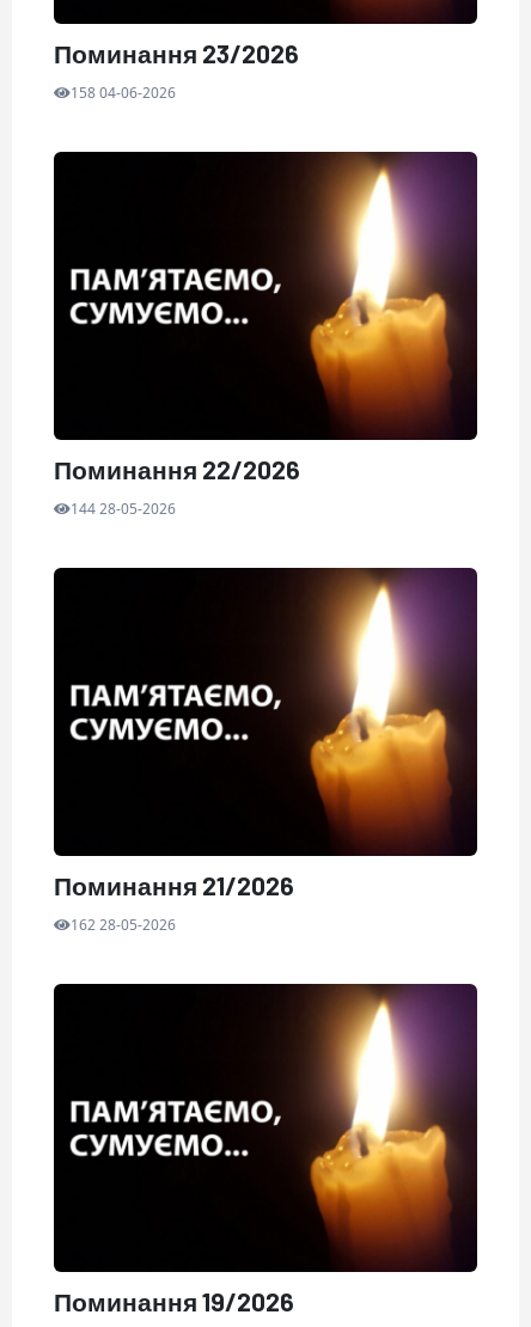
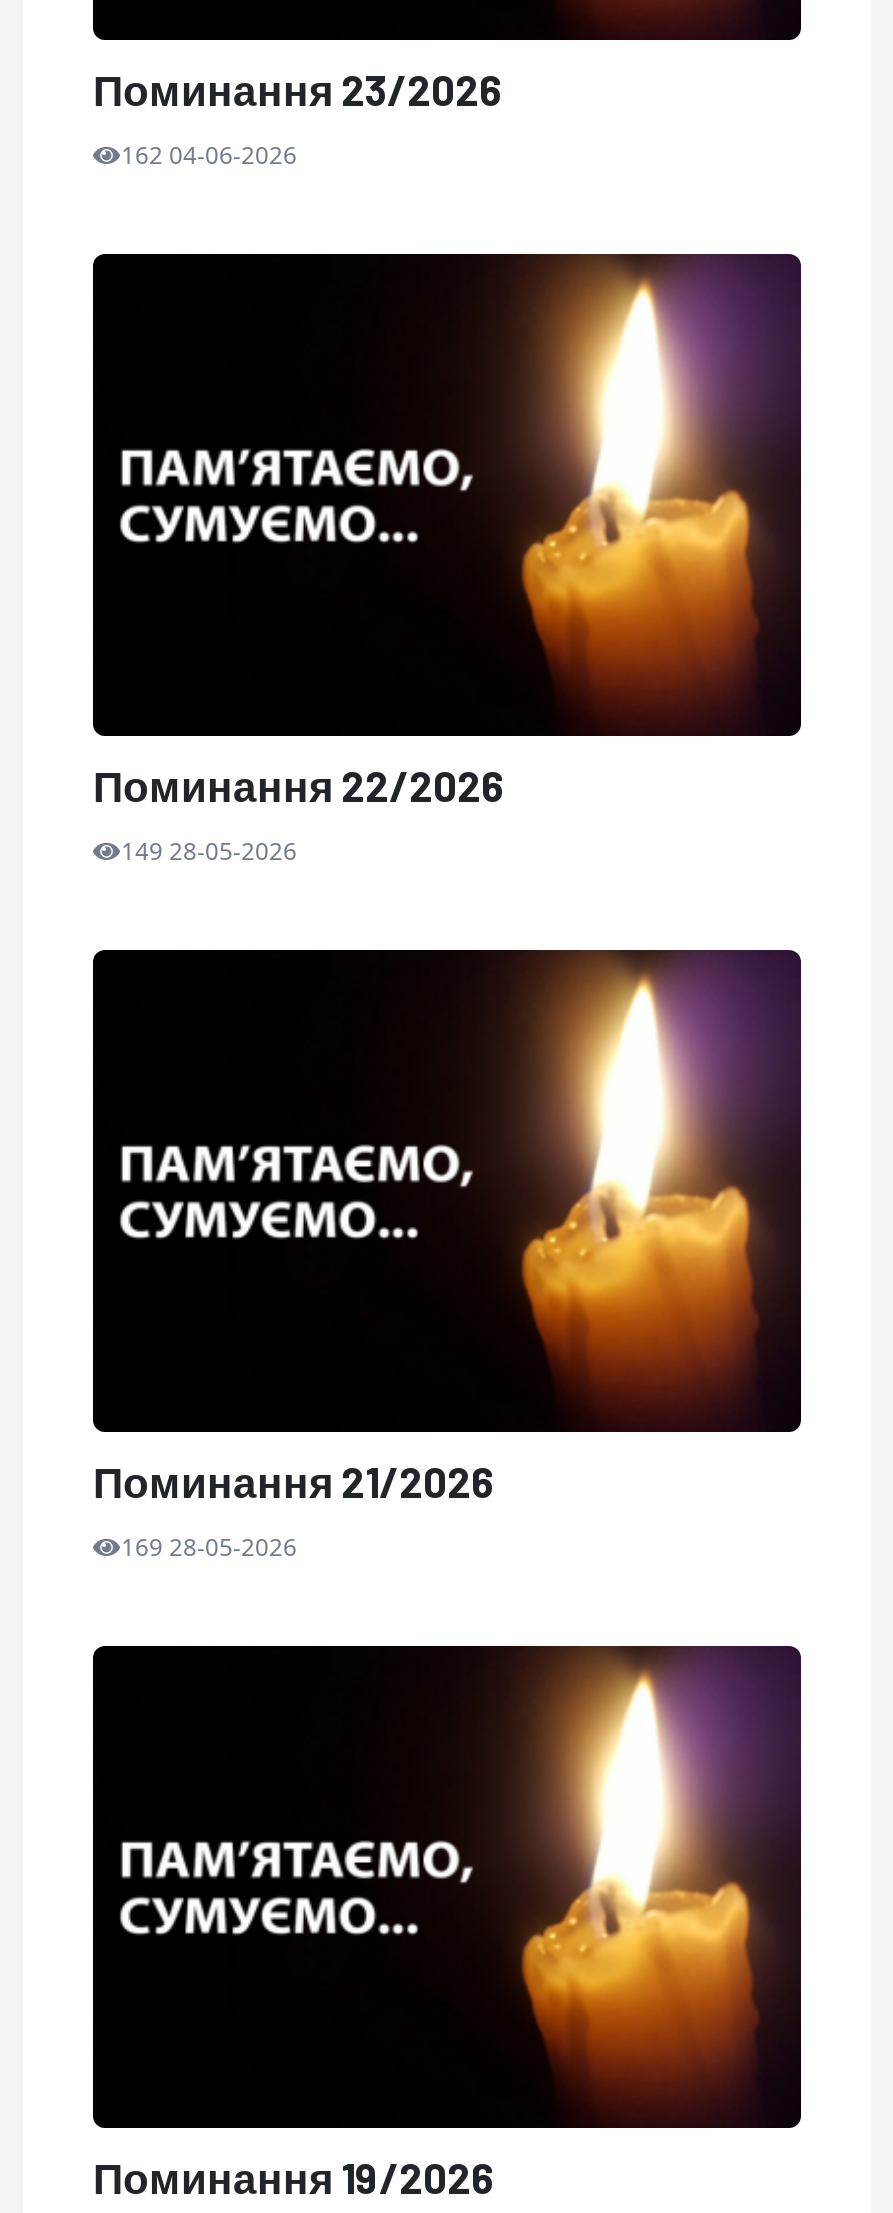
- 158 04-06-2026
+ 162 04-06-2026

- 144 28-05-2026
+ 149 28-05-2026

- 162 28-05-2026
+ 169 28-05-2026
